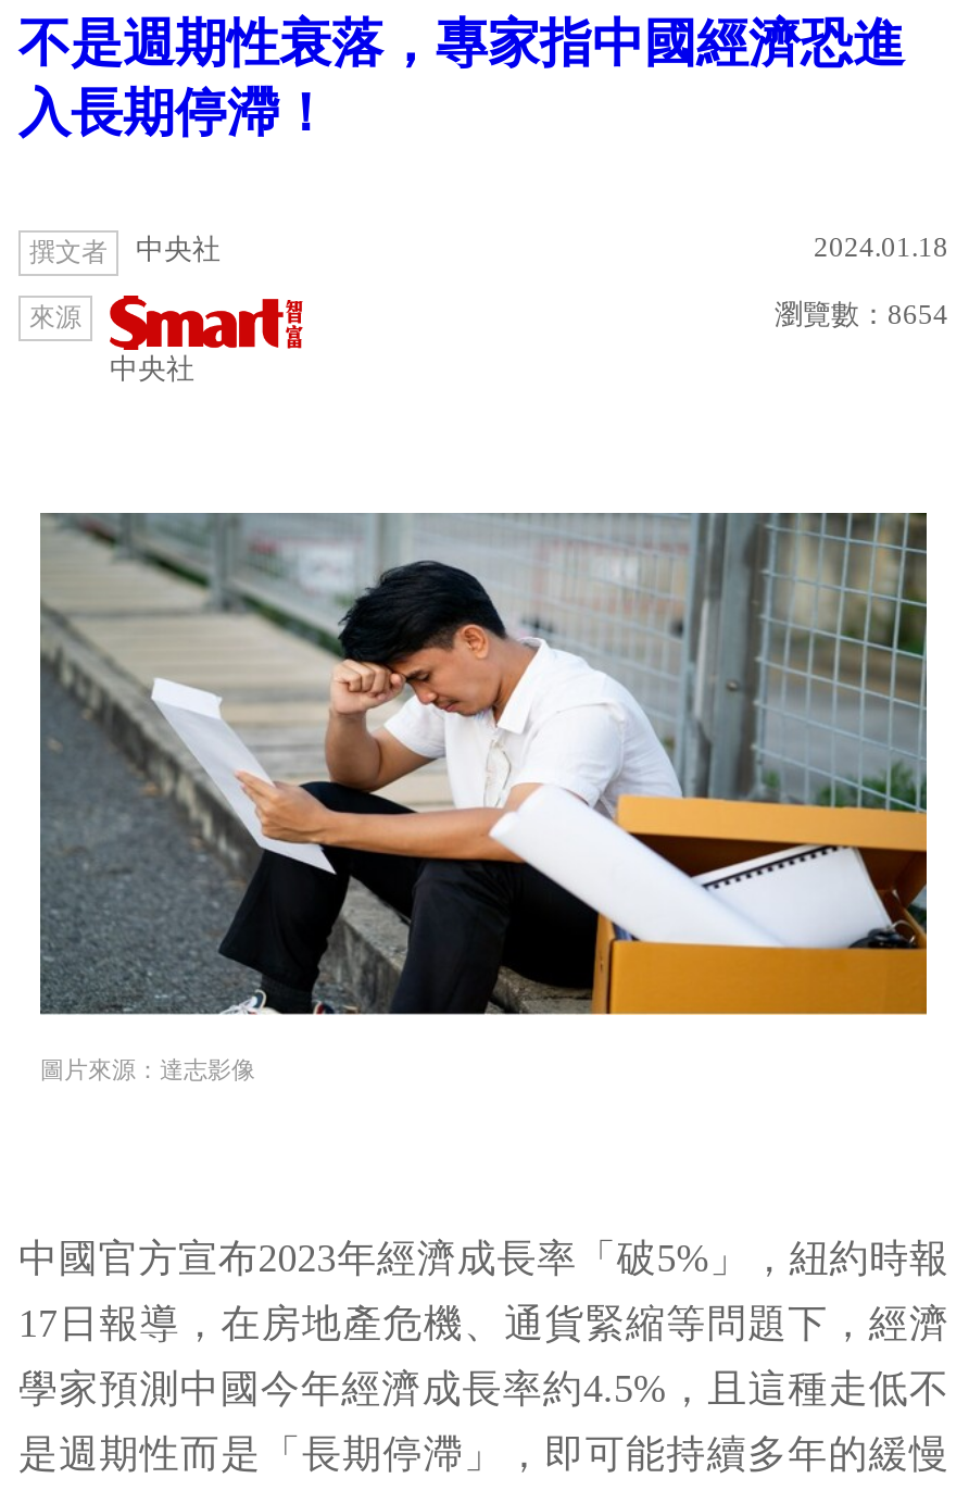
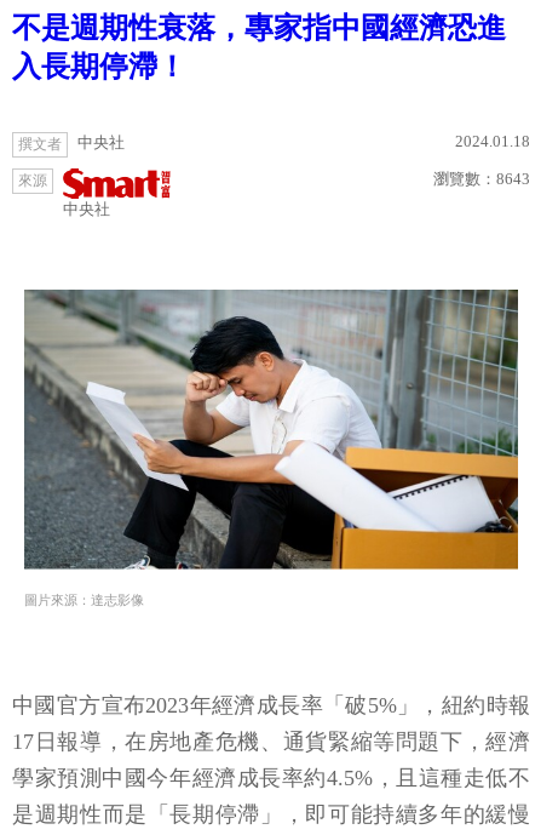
- 瀏覽數：8654
+ 瀏覽數：8643
